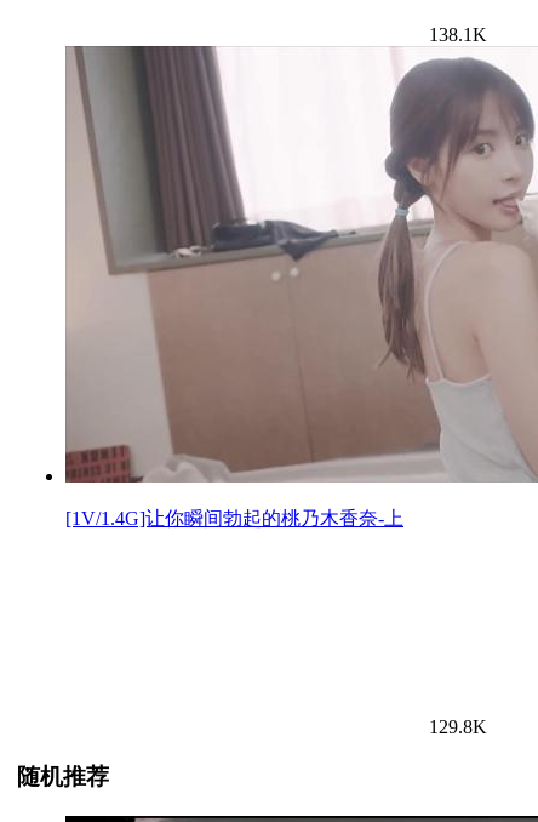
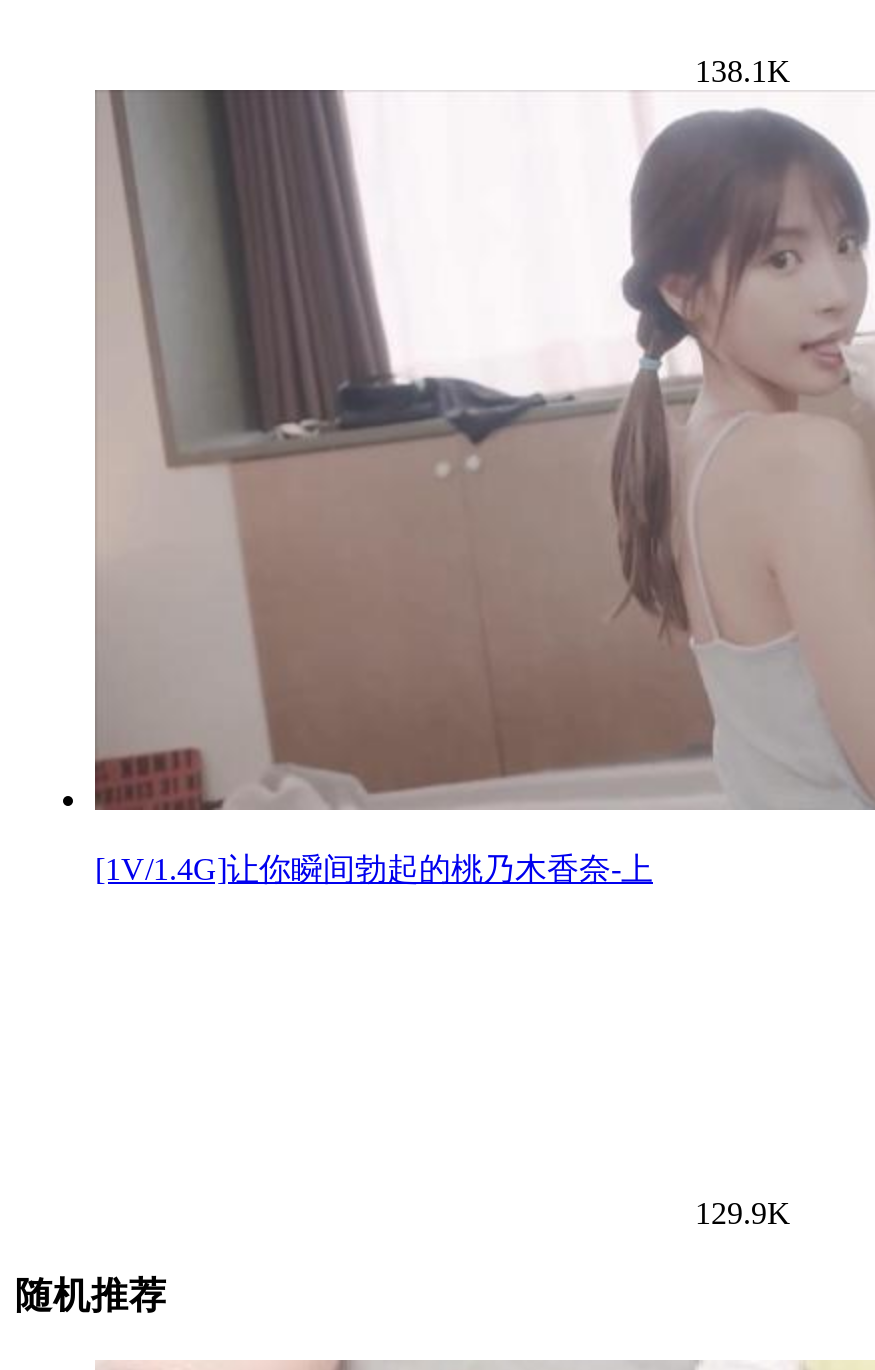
- 129.8K
+ 129.9K
